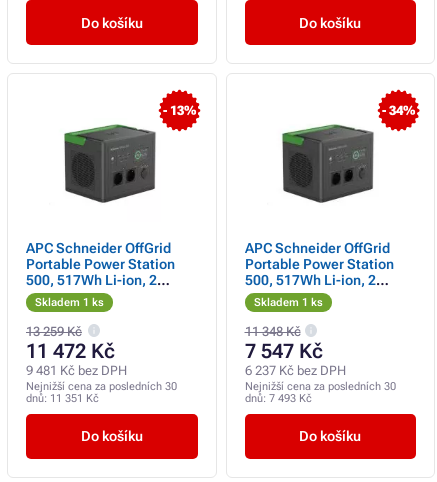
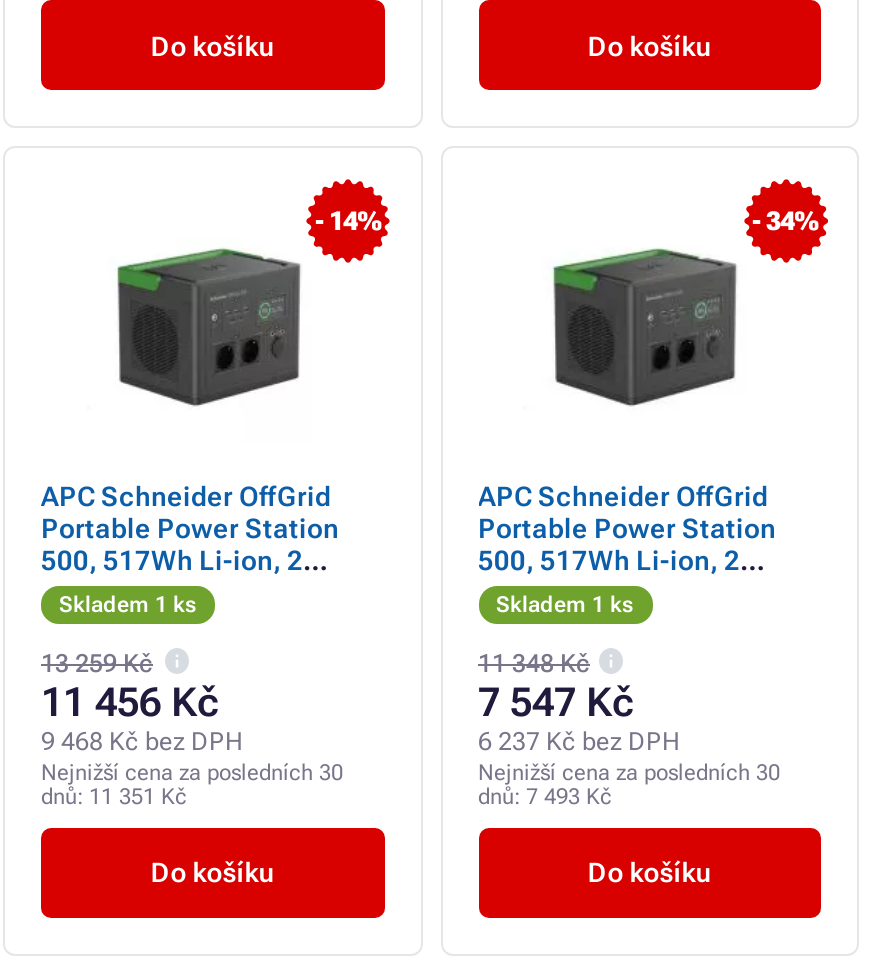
- - 13%
+ - 14%

- 11 472 Kč
+ 11 456 Kč

- 9 481 Kč bez DPH
+ 9 468 Kč bez DPH
